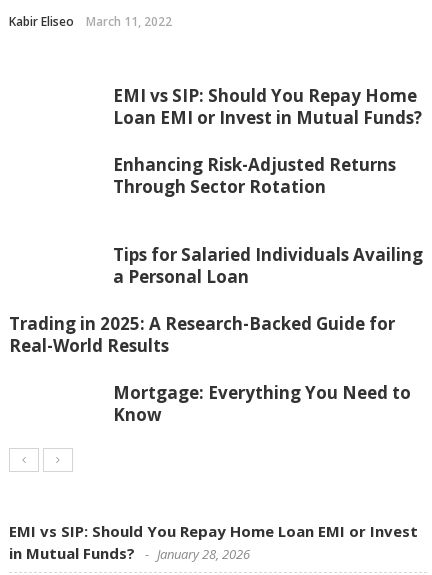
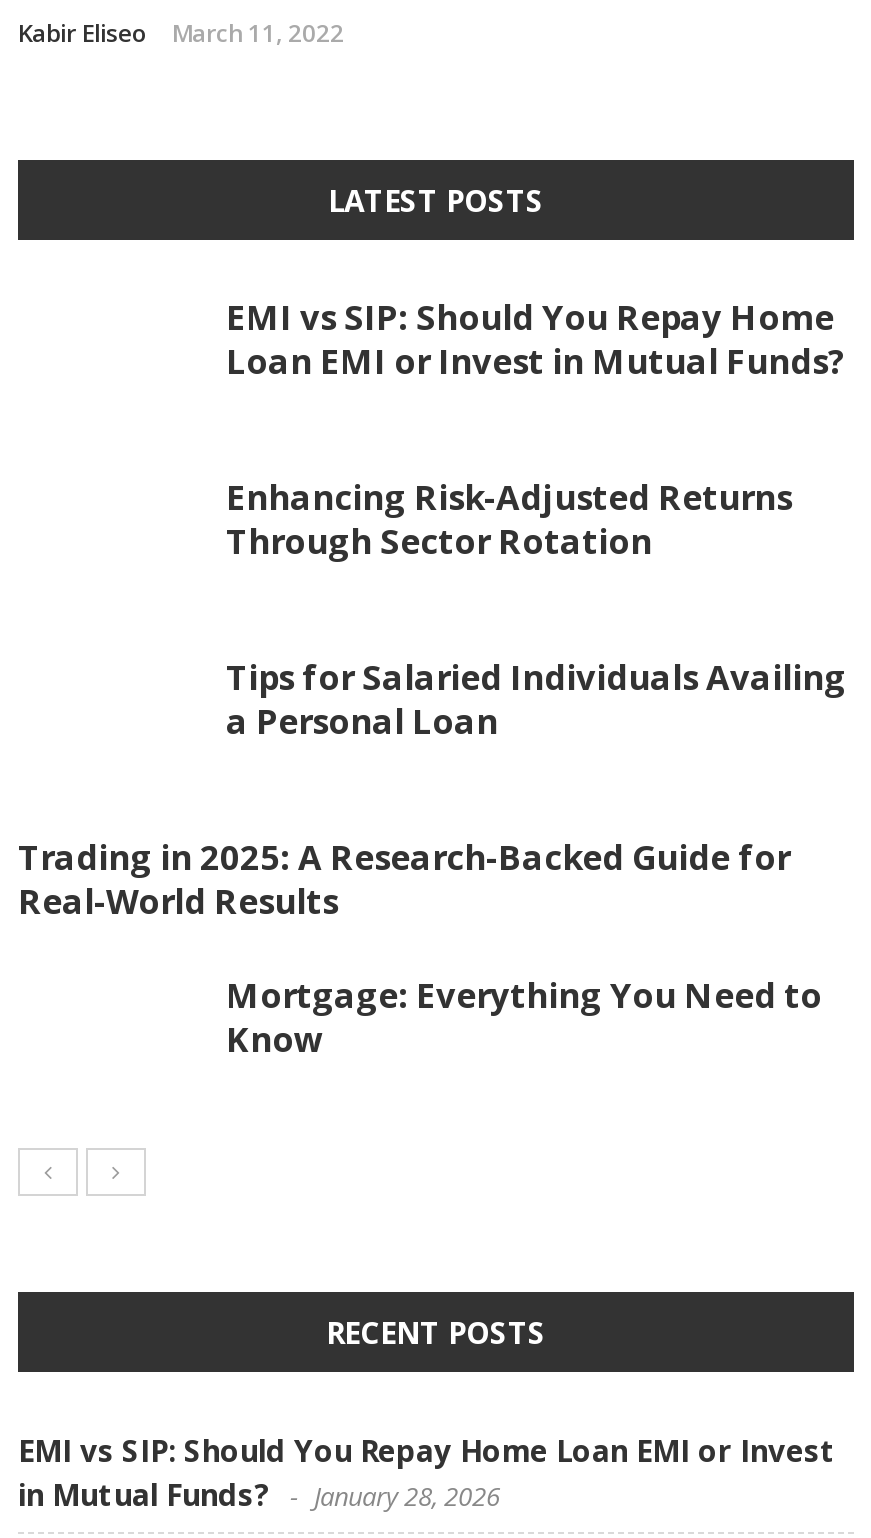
+ LATEST POSTS

+ RECENT POSTS
